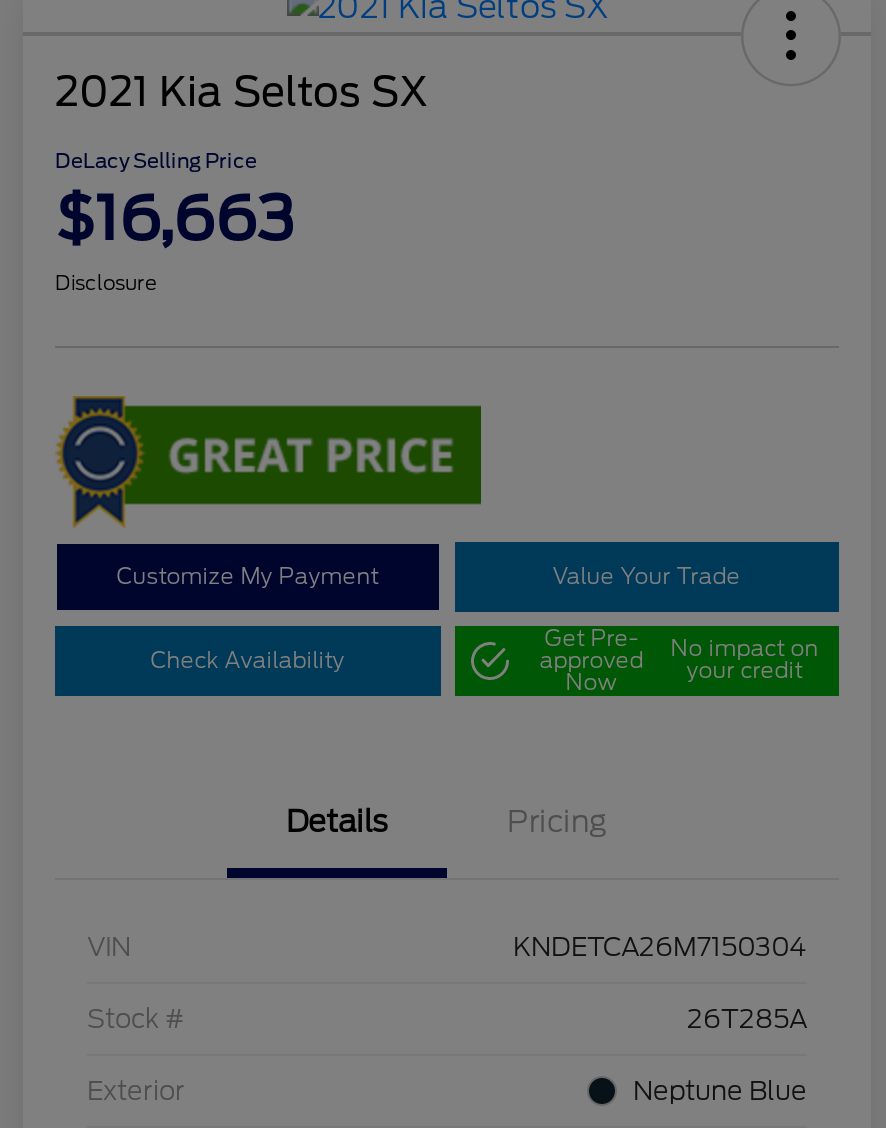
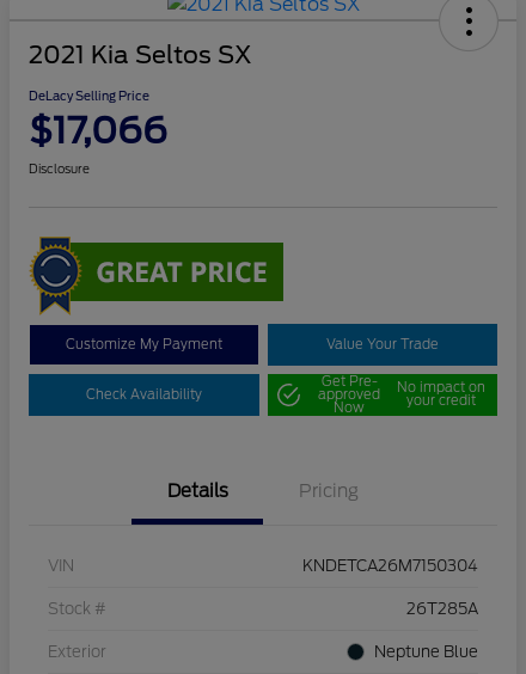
- $16,663
+ $17,066
